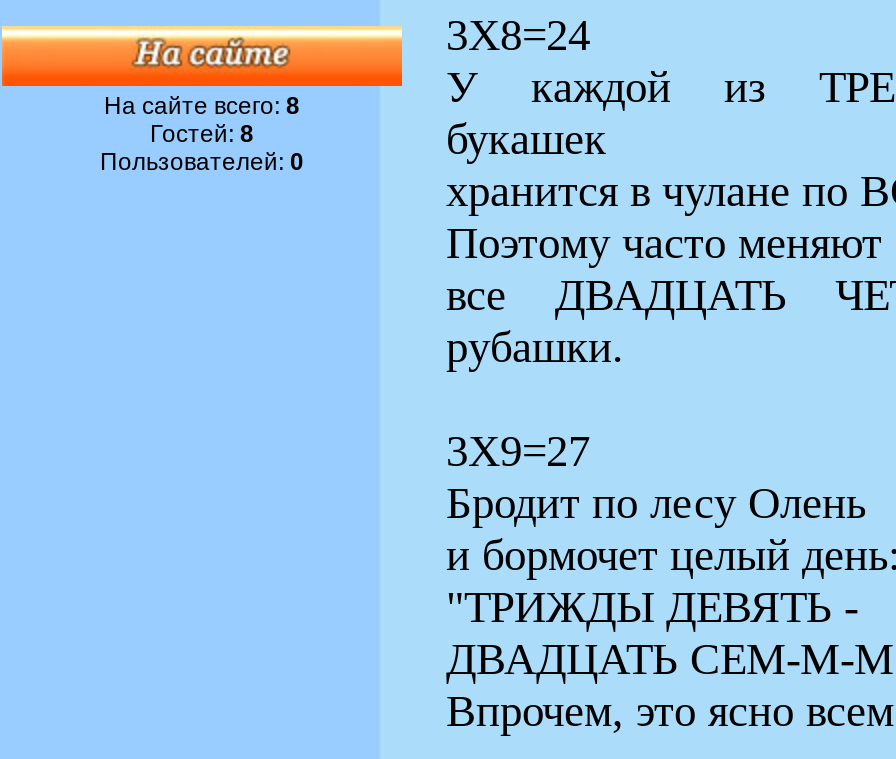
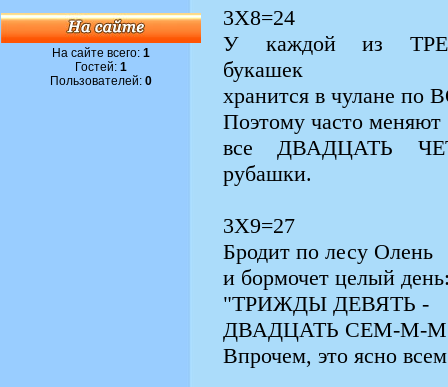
- На сайте всего: 8
+ На сайте всего: 1

- Гостей: 8
+ Гостей: 1
